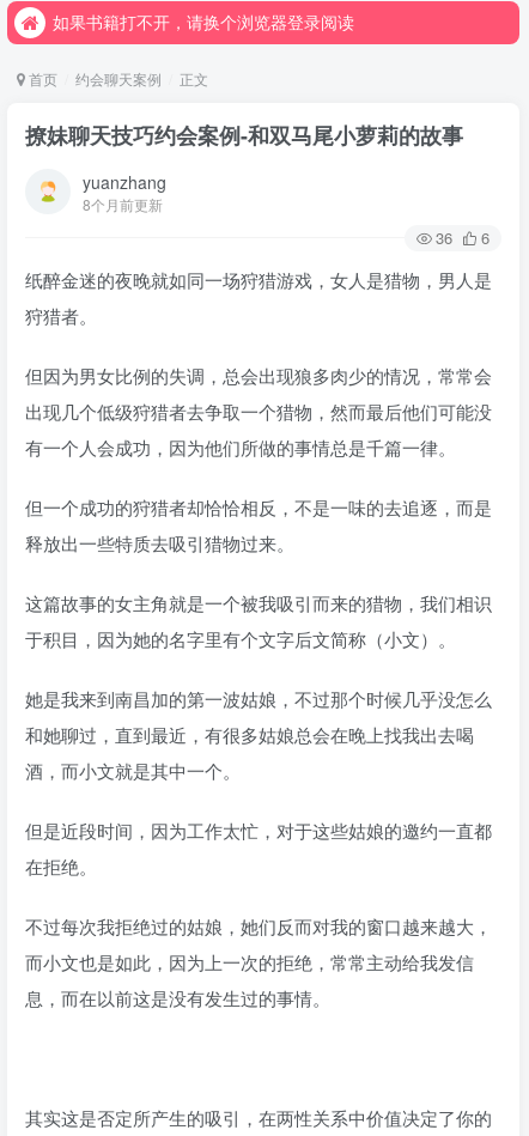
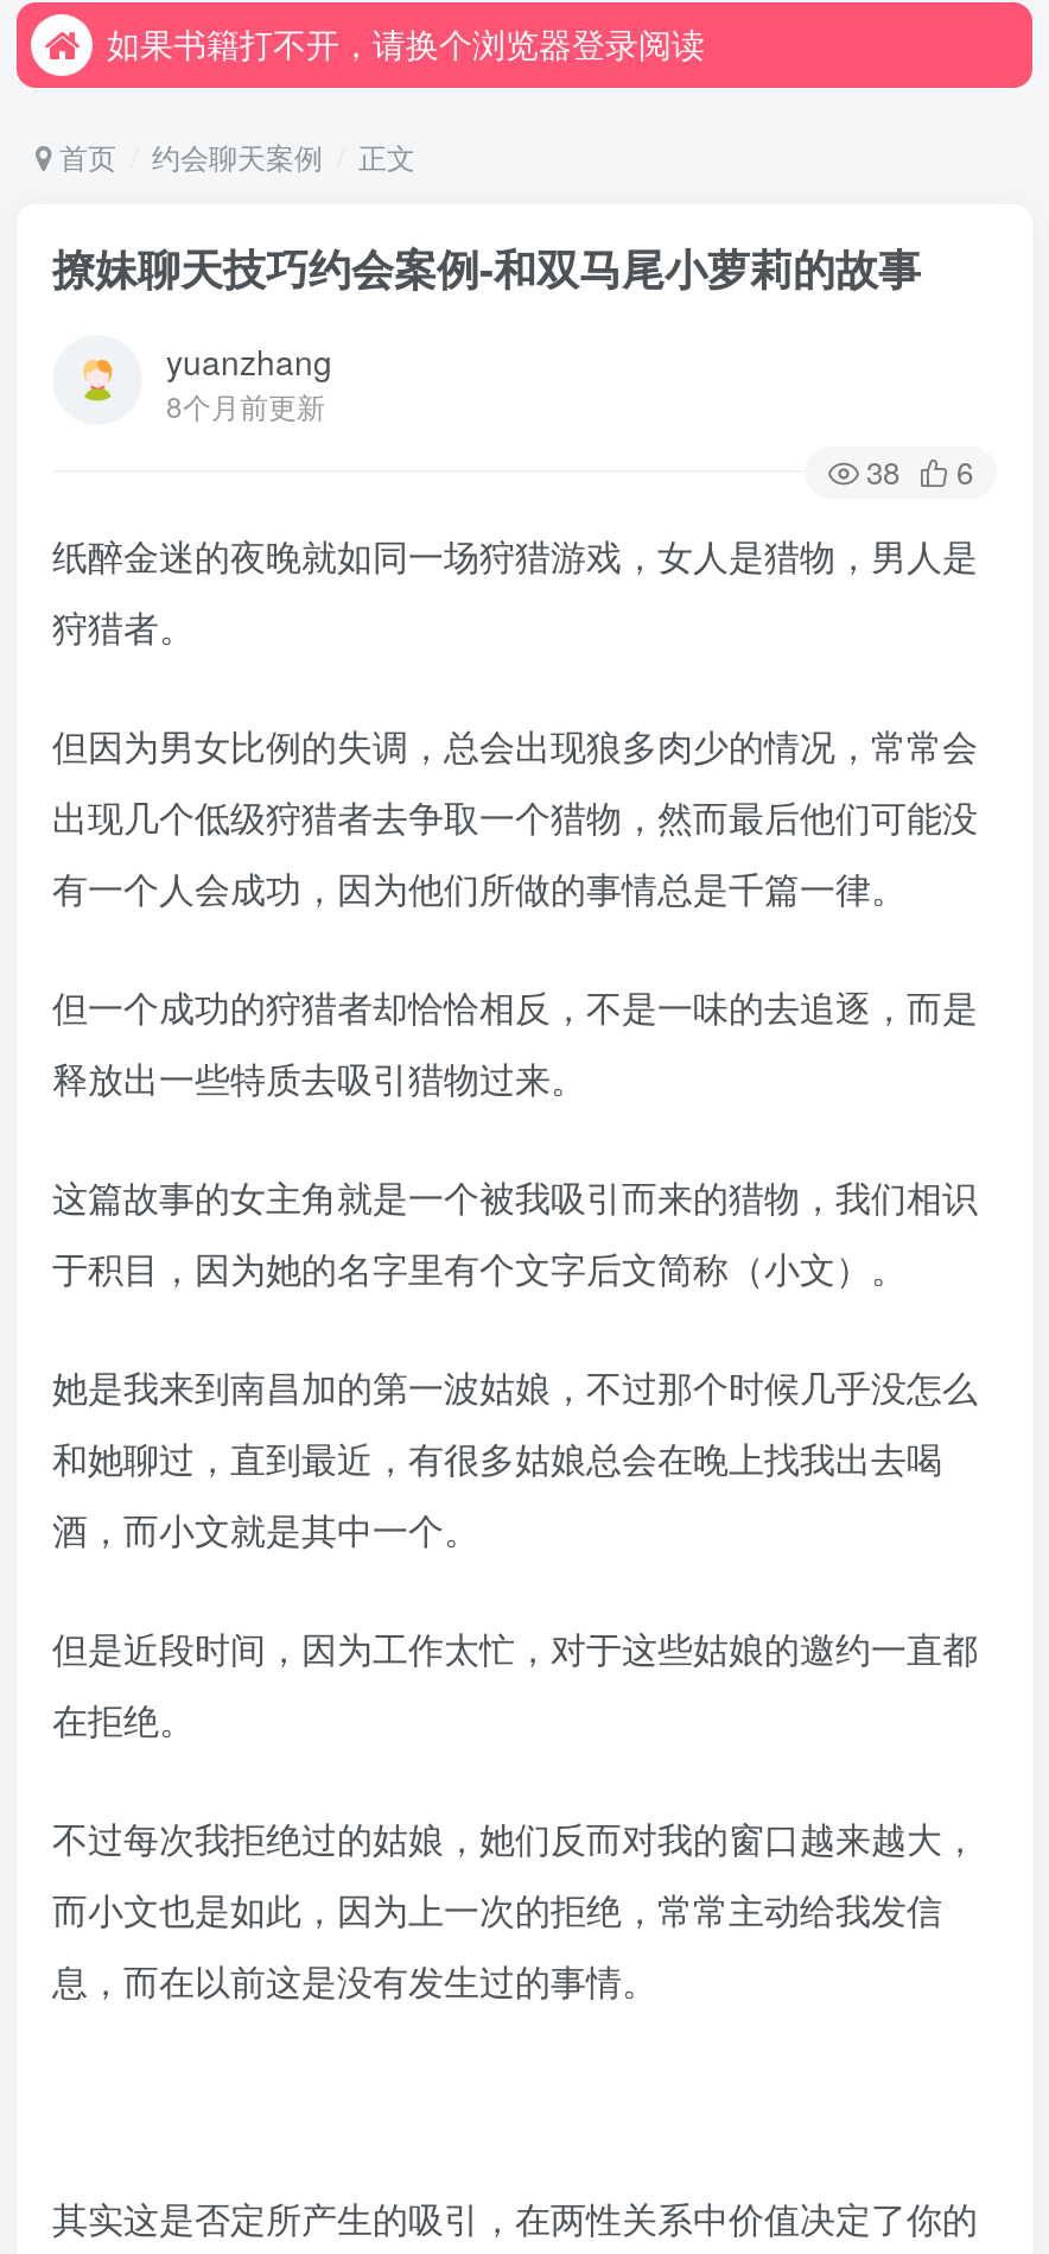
- 36 6
+ 38 6
